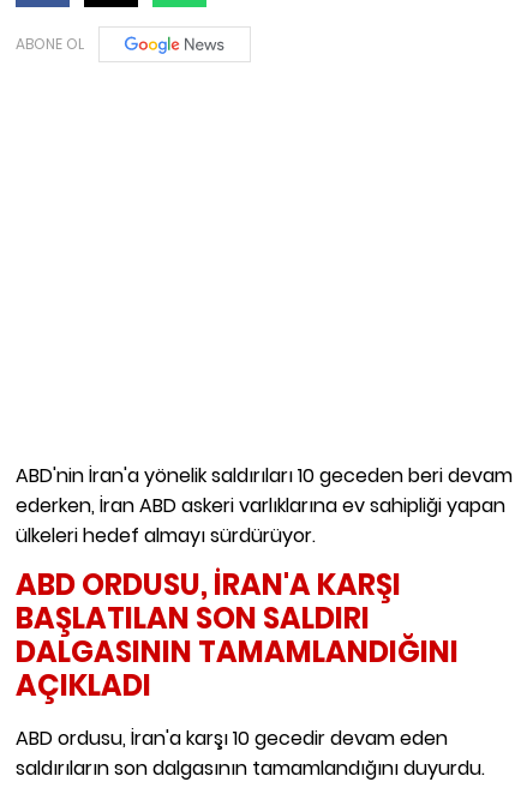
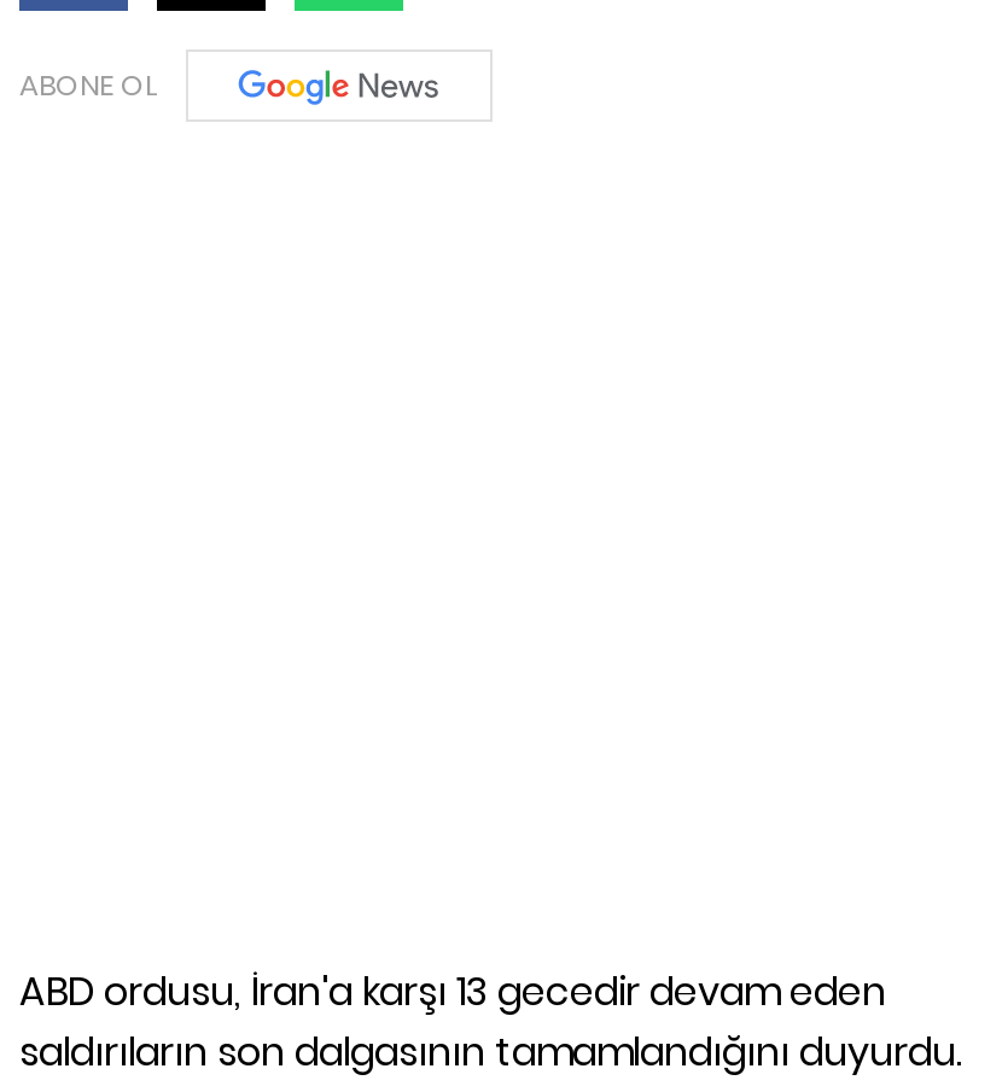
- ABD'nin İran'a yönelik saldırıları 10 geceden beri devam
- ederken, İran ABD askeri varlıklarına ev sahipliği yapan
- ülkeleri hedef almayı sürdürüyor.
- ABD ORDUSU, İRAN'A KARŞI
- BAŞLATILAN SON SALDIRI
- DALGASININ TAMAMLANDIĞINI
- AÇIKLADI
- ABD ordusu, İran'a karşı 10 gecedir devam eden
+ ABD ordusu, İran'a karşı 13 gecedir devam eden
